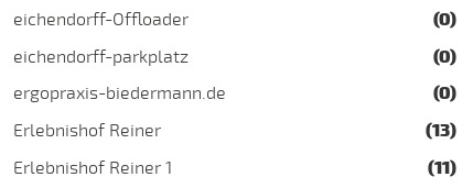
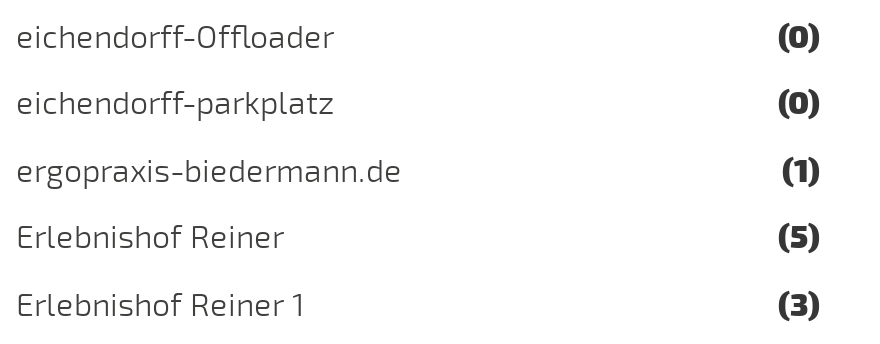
- (0)
+ (1)

- (13)
+ (5)

- (11)
+ (3)
